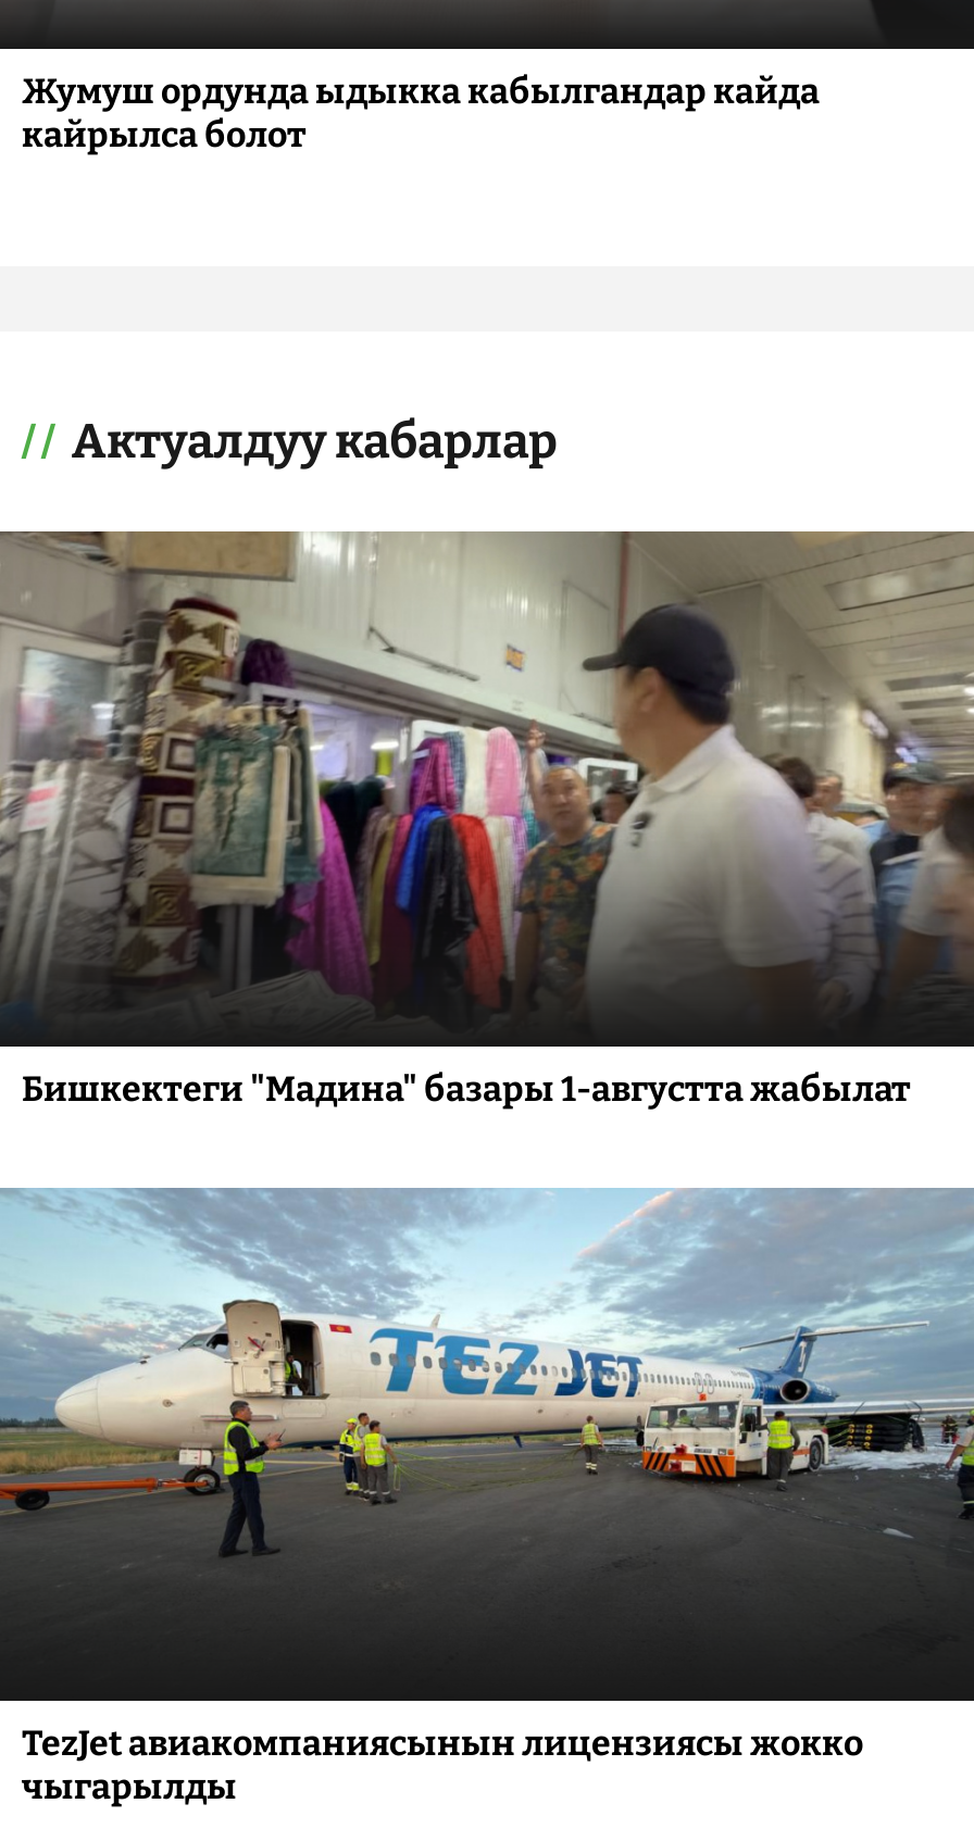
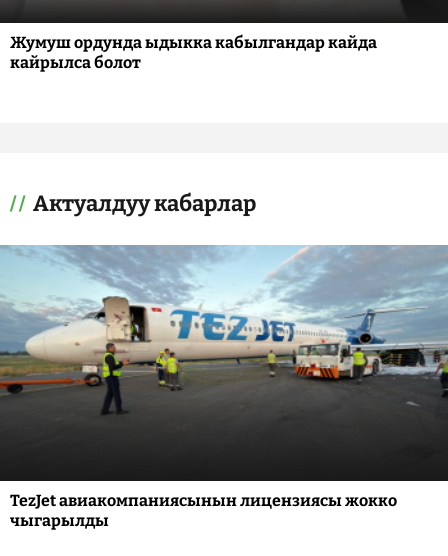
- [image]
- Бишкектеги "Мадина" базары 1-августта жабылат
